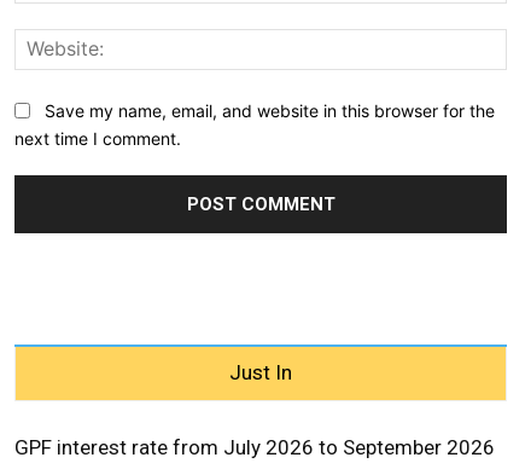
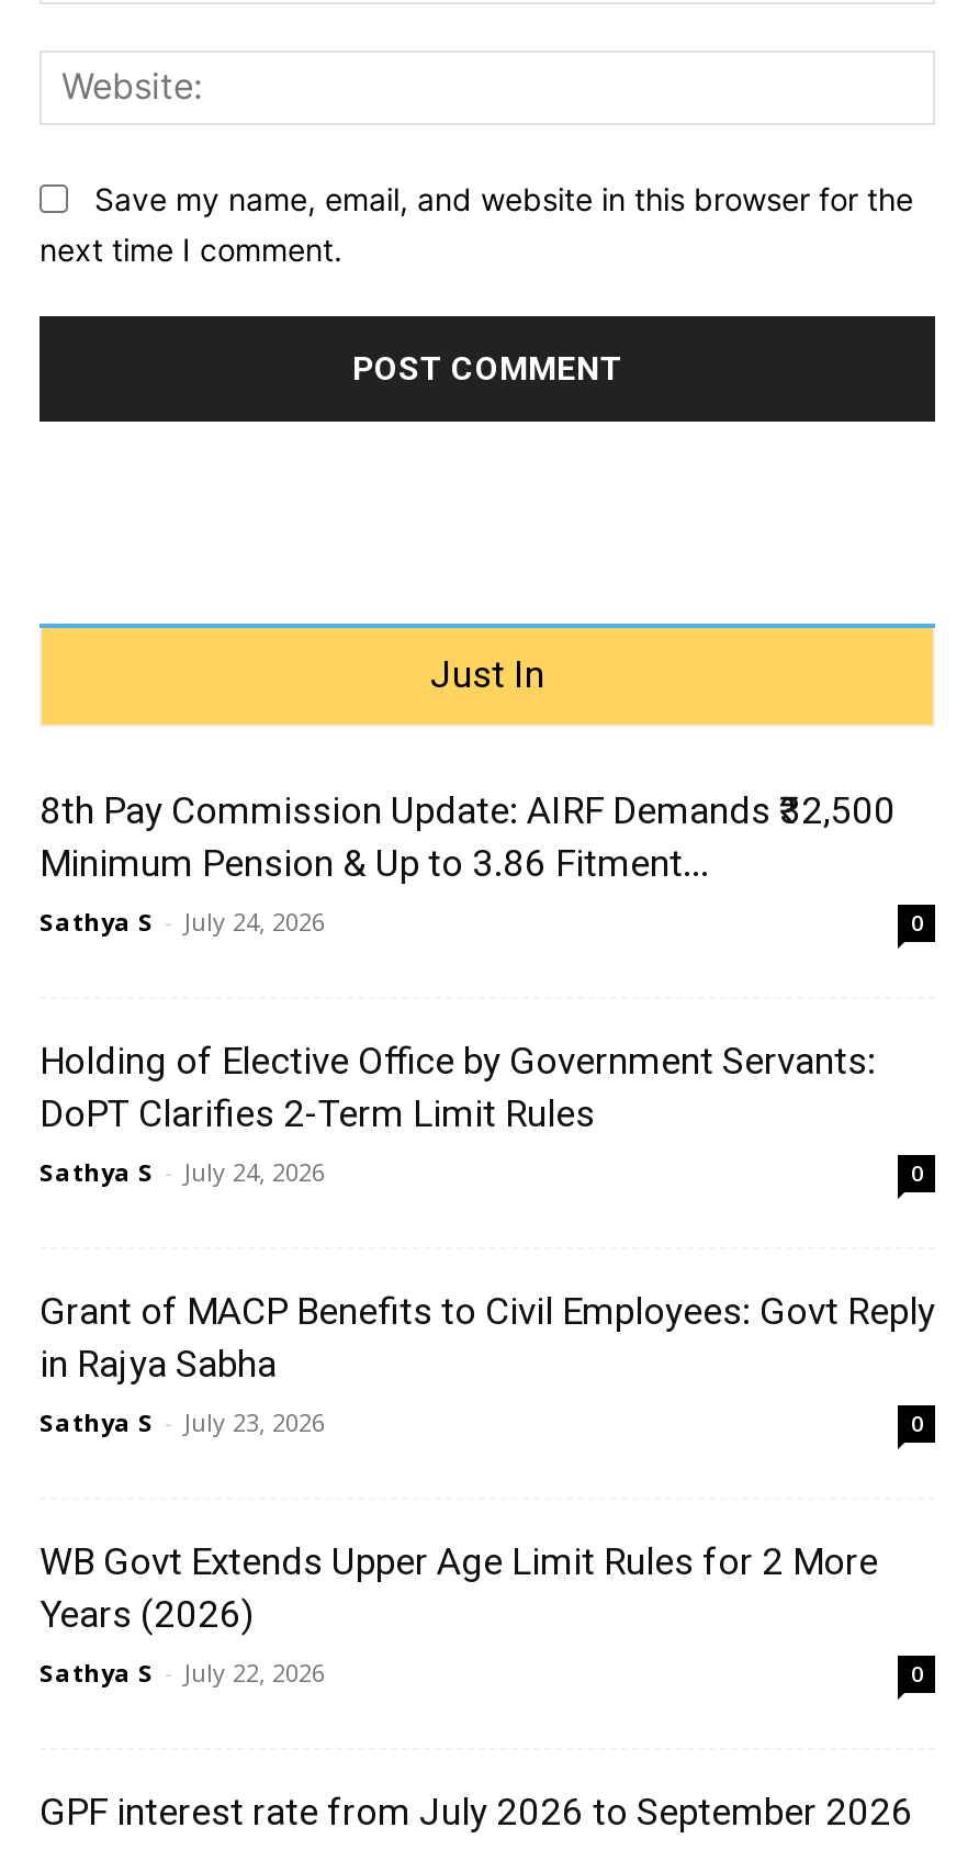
+ 8th Pay Commission Update: AIRF Demands ₹32,500
+ Minimum Pension & Up to 3.86 Fitment...
+ Sathya S - July 24, 2026
+ 0
+ Holding of Elective Office by Government Servants:
+ DoPT Clarifies 2-Term Limit Rules
+ Sathya S - July 24, 2026
+ 0
+ Grant of MACP Benefits to Civil Employees: Govt Reply
+ in Rajya Sabha
+ Sathya S - July 23, 2026
+ 0
+ WB Govt Extends Upper Age Limit Rules for 2 More
+ Years (2026)
+ Sathya S - July 22, 2026
+ 0
